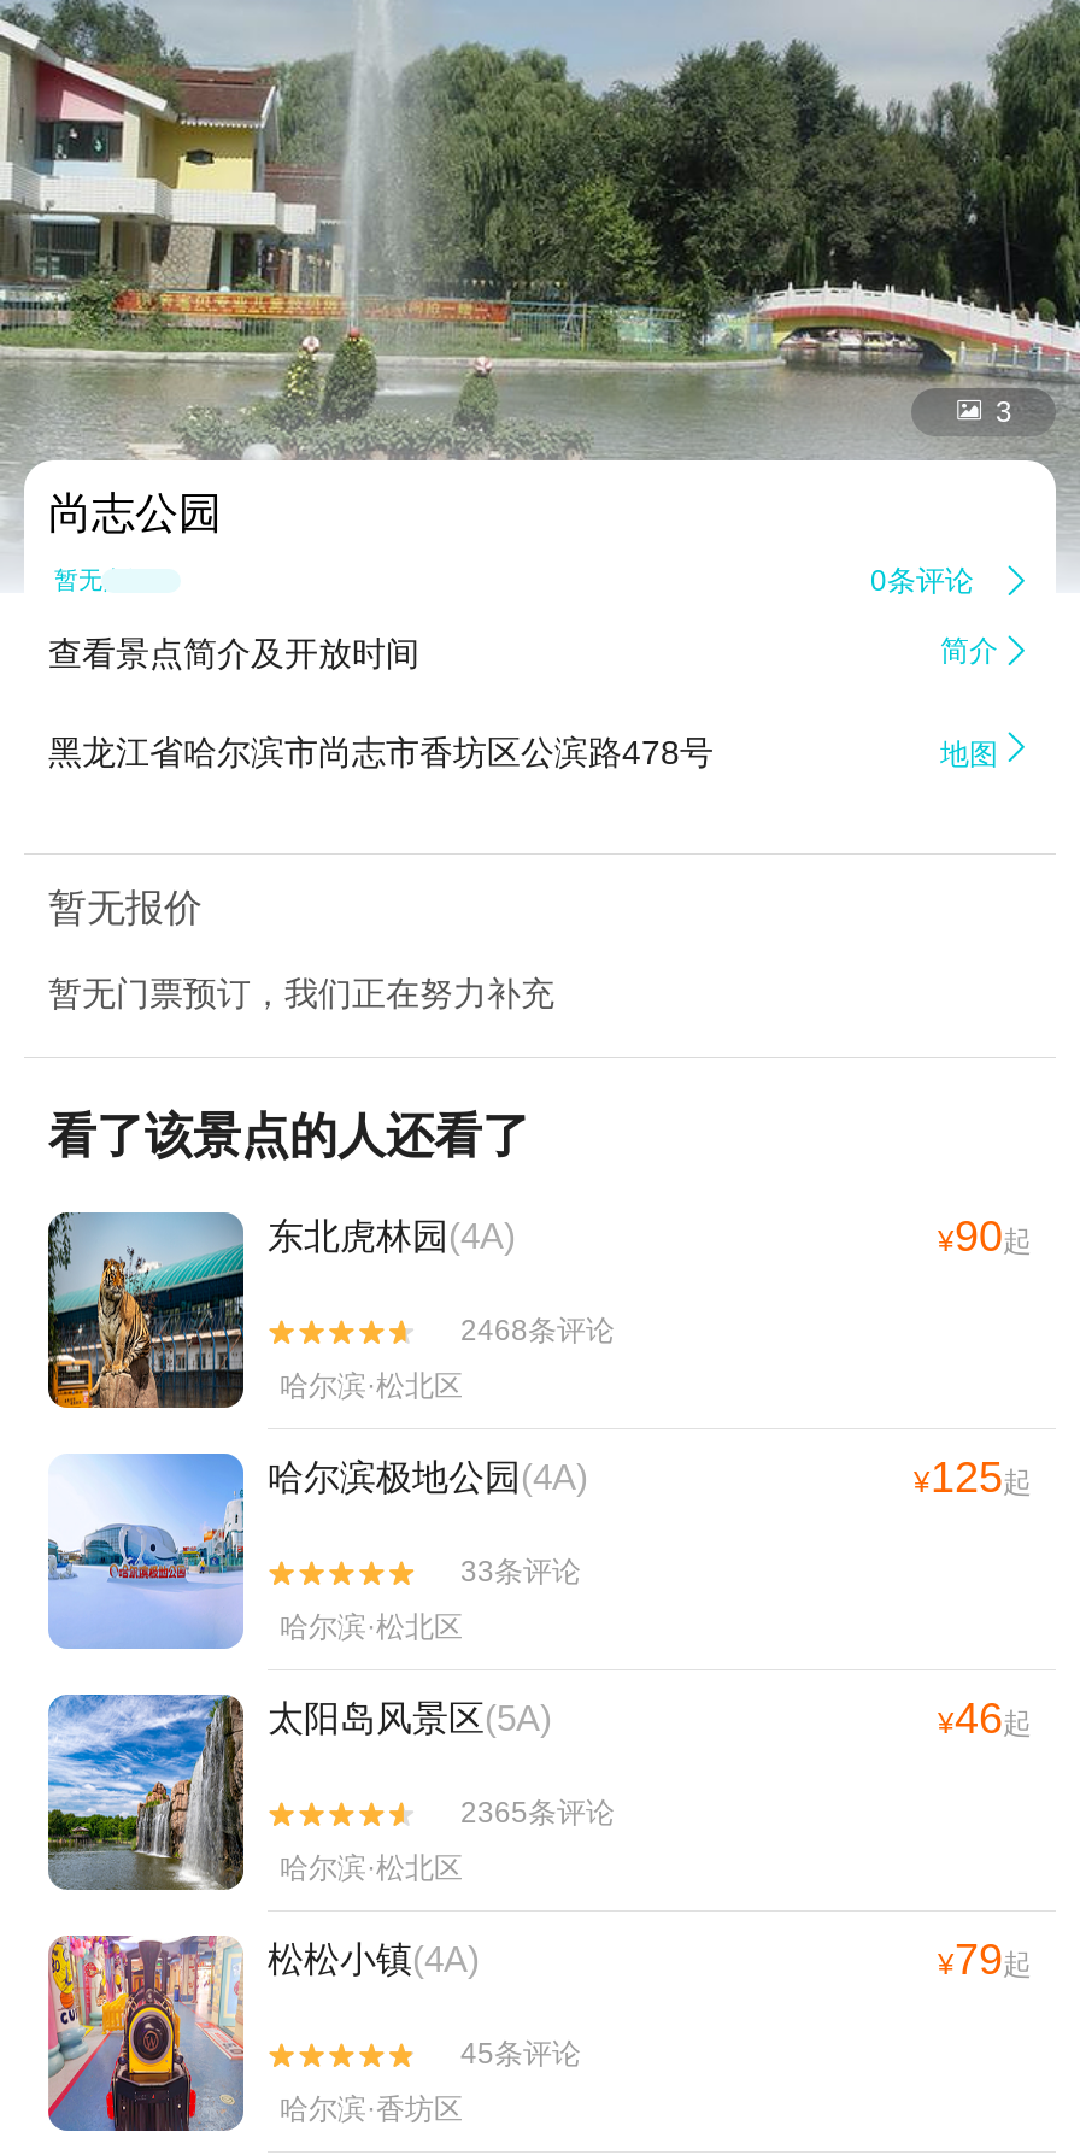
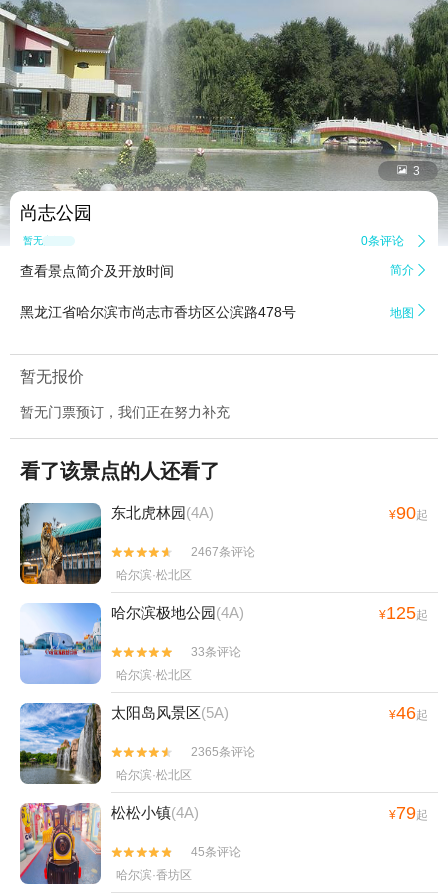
- 2468条评论
+ 2467条评论
